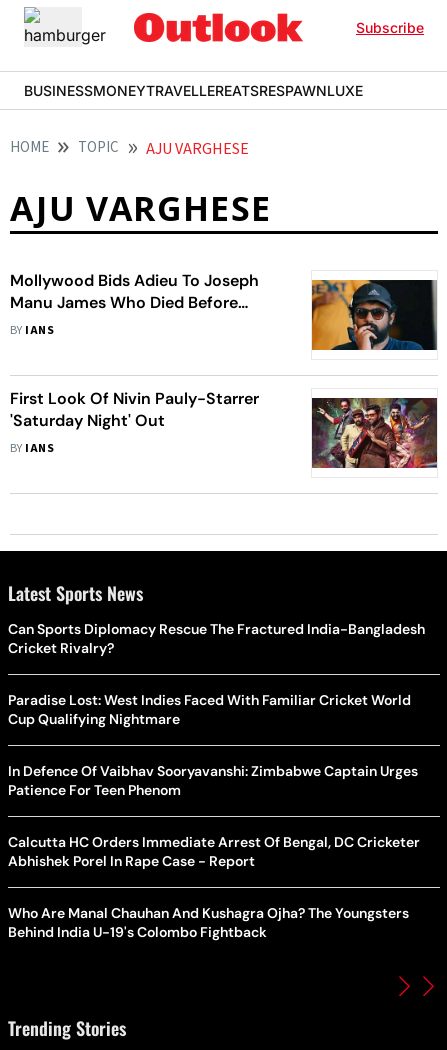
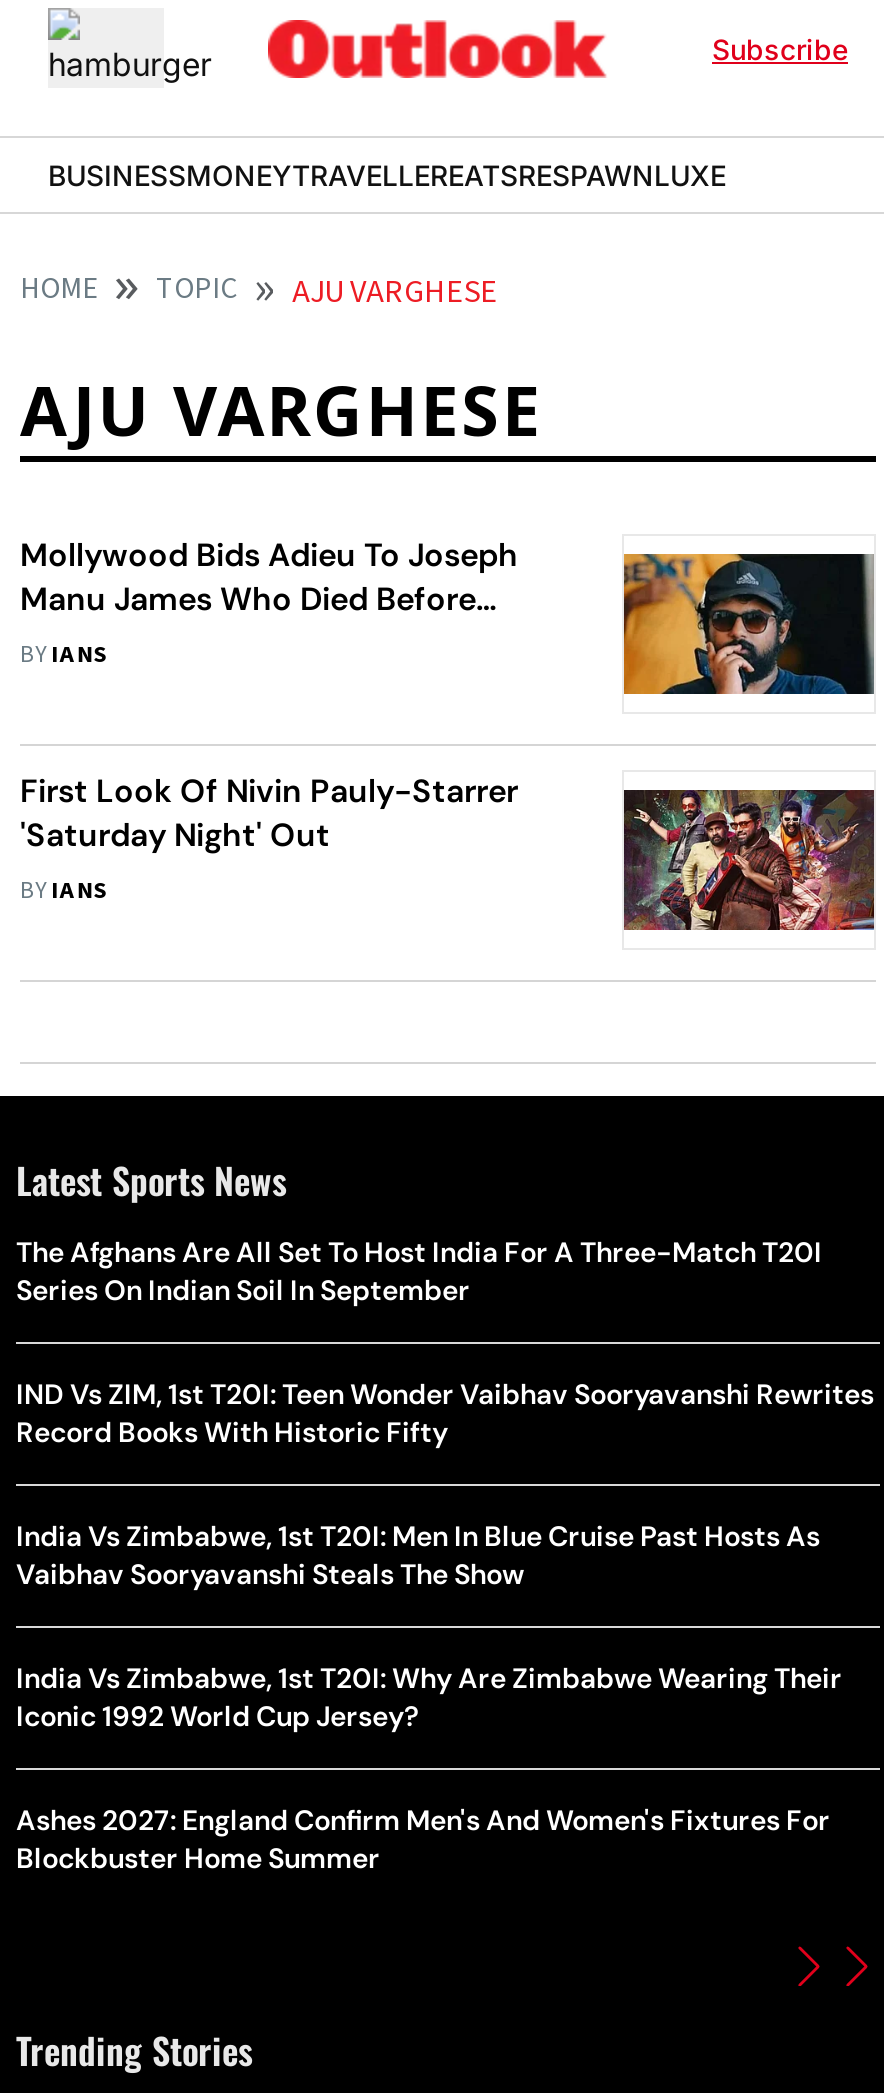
- Can Sports Diplomacy Rescue The Fractured India-Bangladesh
- Cricket Rivalry?
+ The Afghans Are All Set To Host India For A Three-Match T20I
+ Series On Indian Soil In September

- Paradise Lost: West Indies Faced With Familiar Cricket World
- Cup Qualifying Nightmare
+ IND Vs ZIM, 1st T20I: Teen Wonder Vaibhav Sooryavanshi Rewrites
+ Record Books With Historic Fifty

- In Defence Of Vaibhav Sooryavanshi: Zimbabwe Captain Urges
- Patience For Teen Phenom
+ India Vs Zimbabwe, 1st T20I: Men In Blue Cruise Past Hosts As
+ Vaibhav Sooryavanshi Steals The Show

- Calcutta HC Orders Immediate Arrest Of Bengal, DC Cricketer
- Abhishek Porel In Rape Case - Report
+ India Vs Zimbabwe, 1st T20I: Why Are Zimbabwe Wearing Their
+ Iconic 1992 World Cup Jersey?

- Who Are Manal Chauhan And Kushagra Ojha? The Youngsters
- Behind India U-19's Colombo Fightback
+ Ashes 2027: England Confirm Men's And Women's Fixtures For
+ Blockbuster Home Summer
